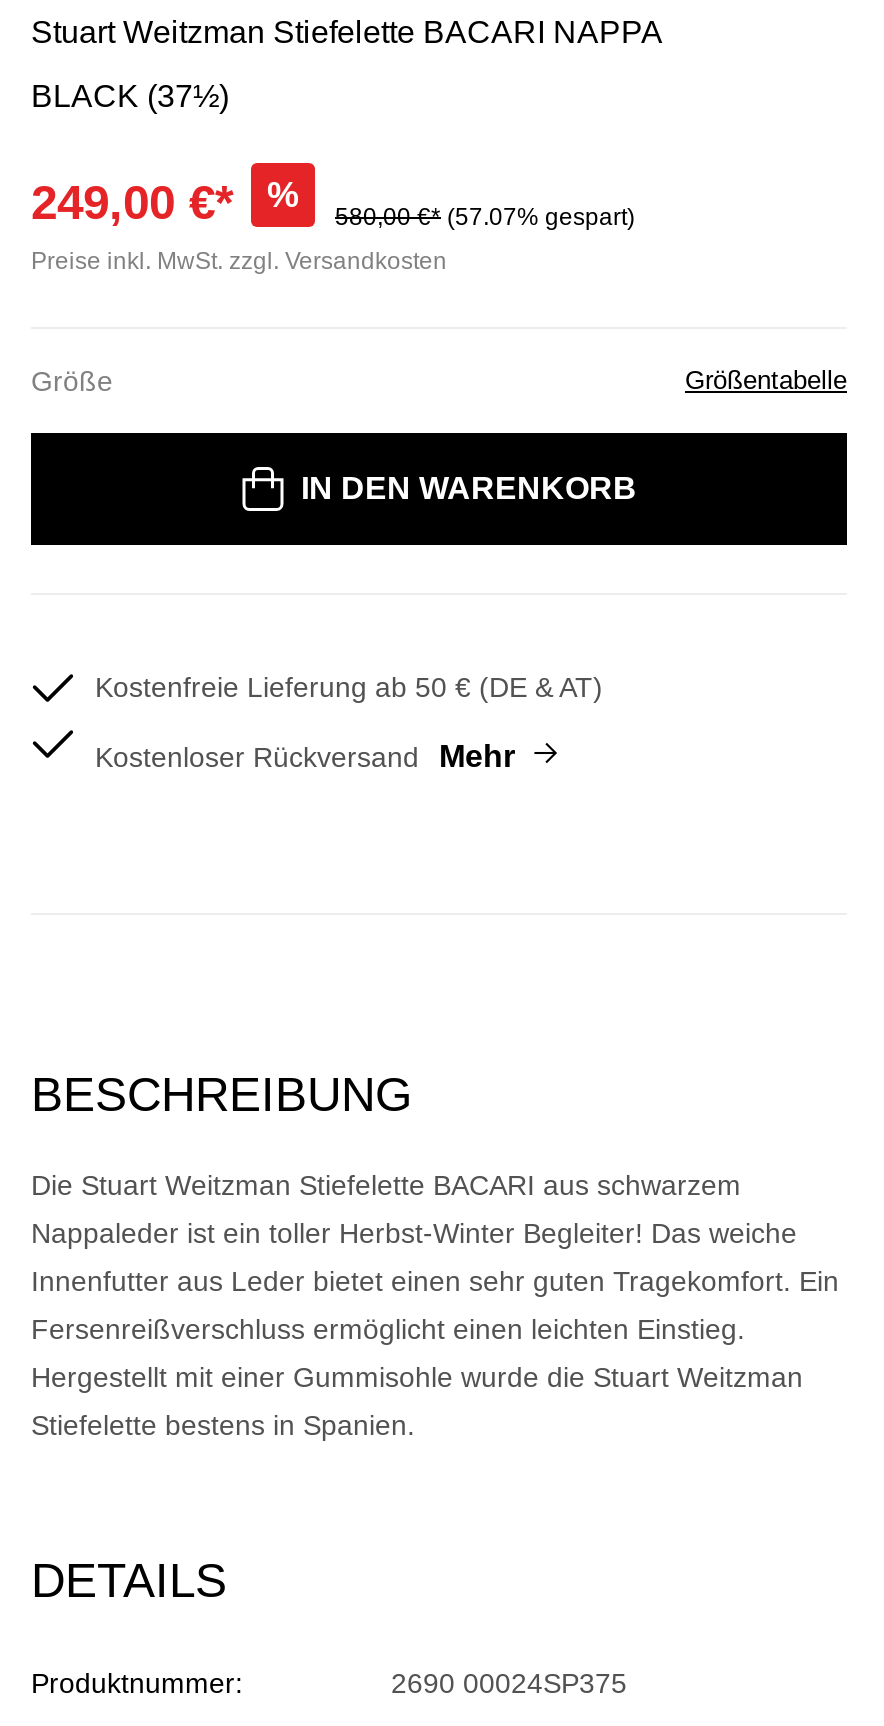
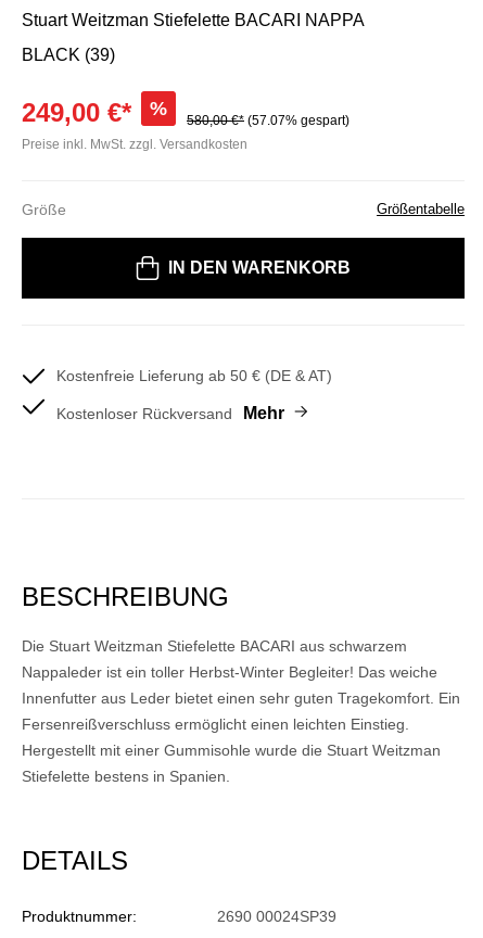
- BLACK (37½)
+ BLACK (39)

- 2690 00024SP375
+ 2690 00024SP39
